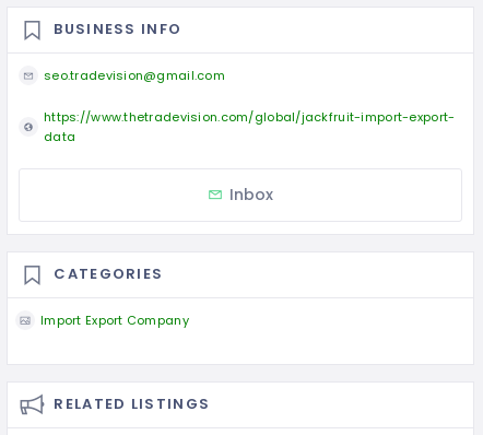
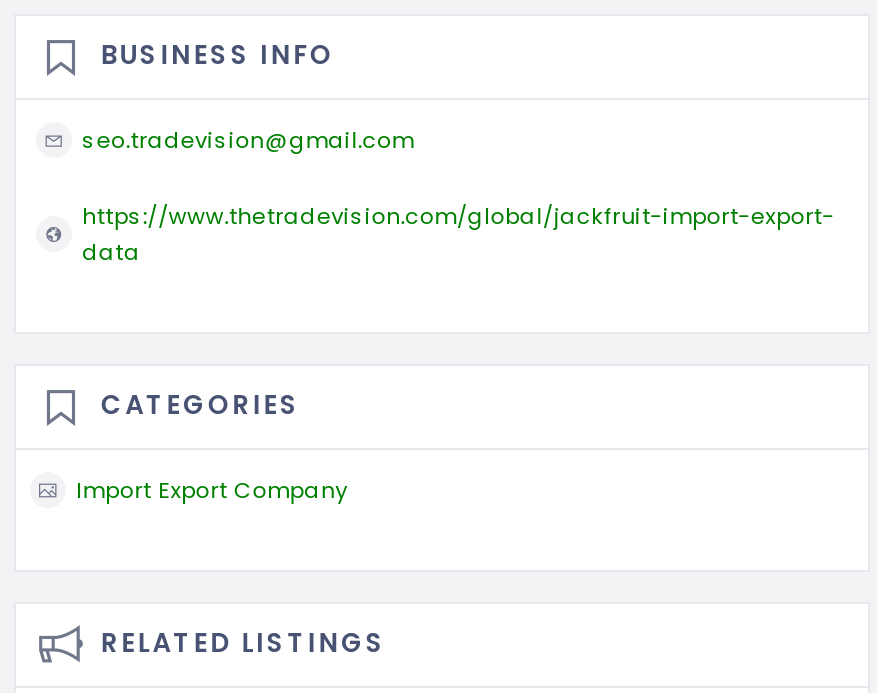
- Inbox
